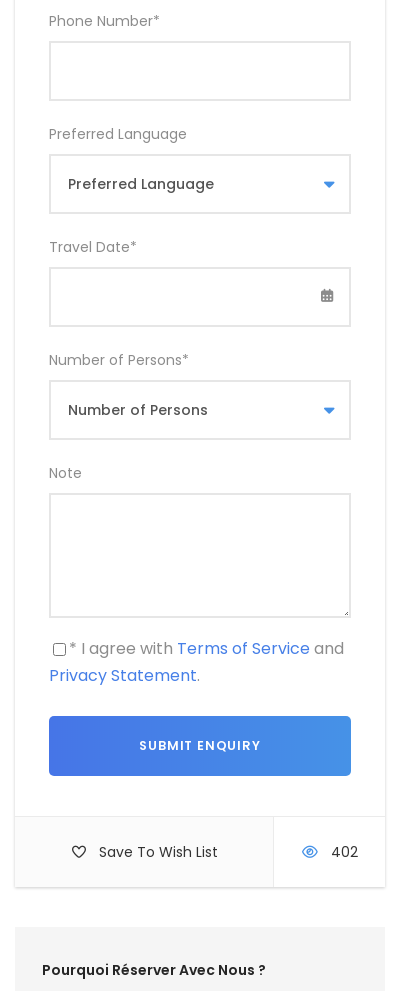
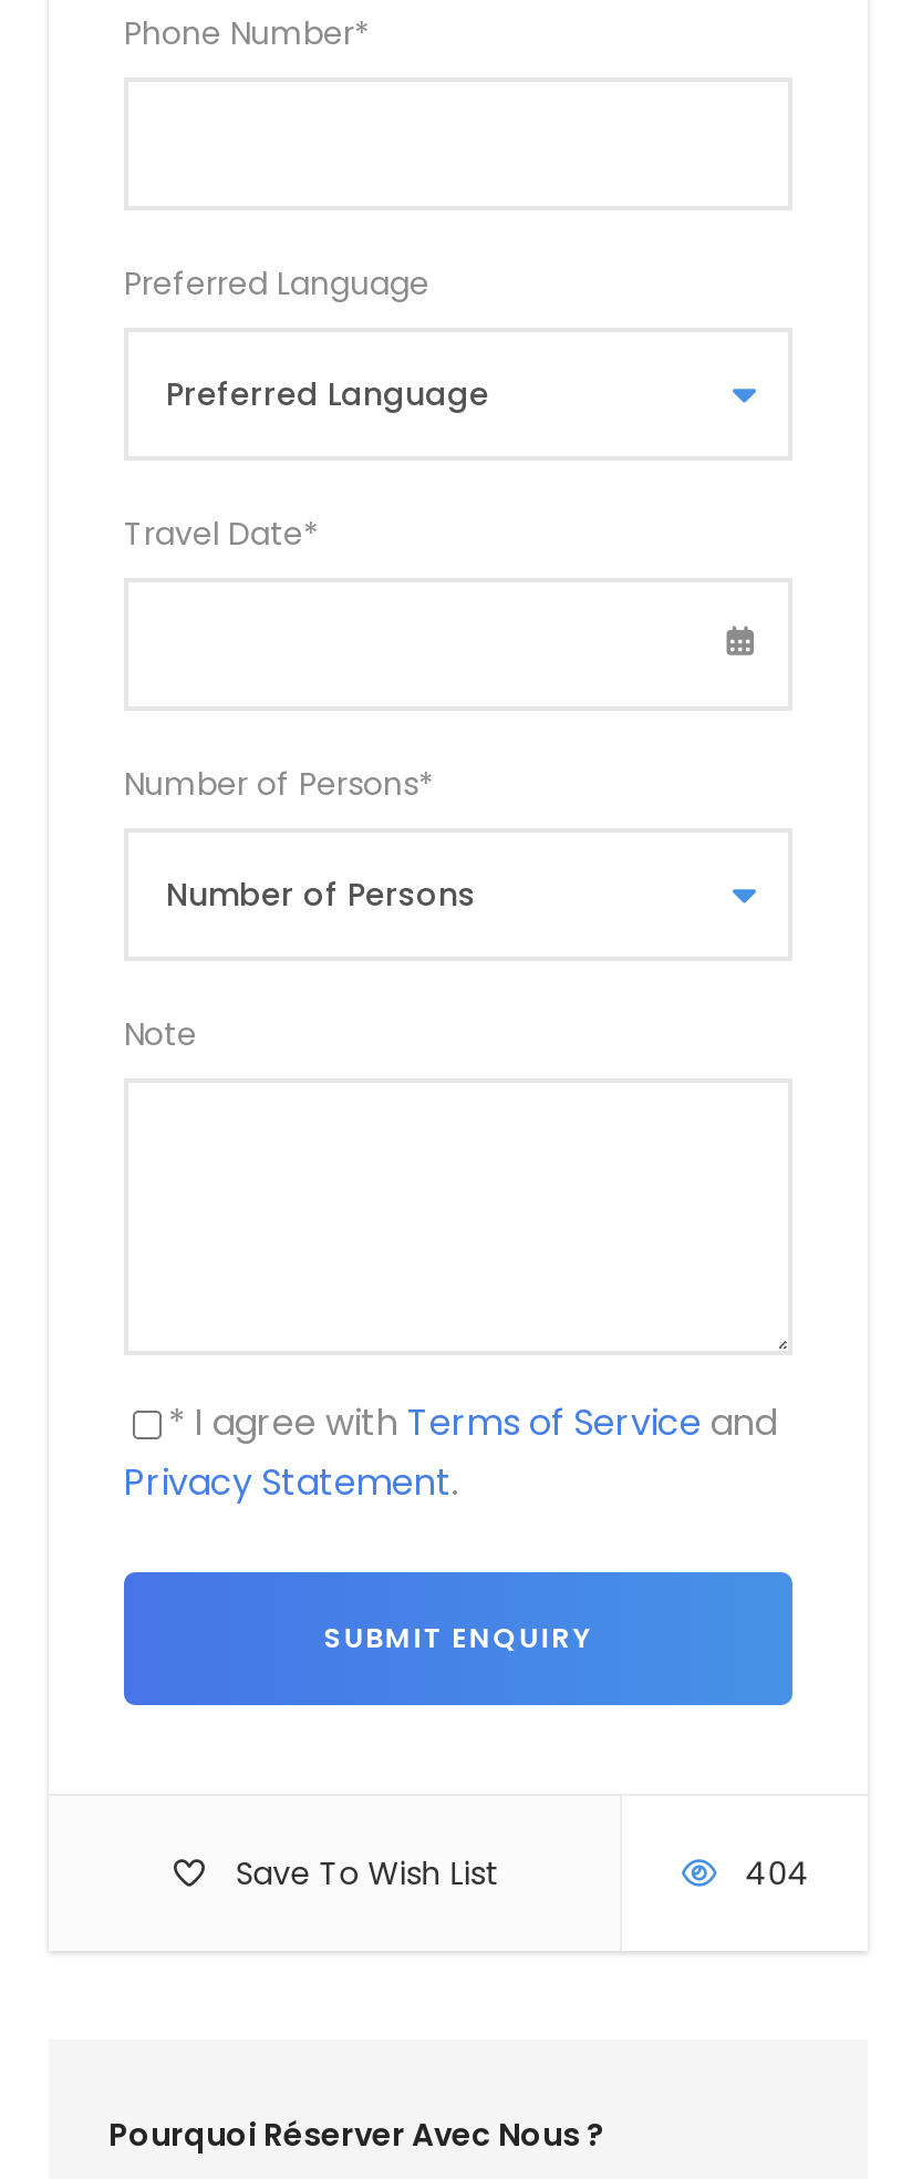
- 402
+ 404
